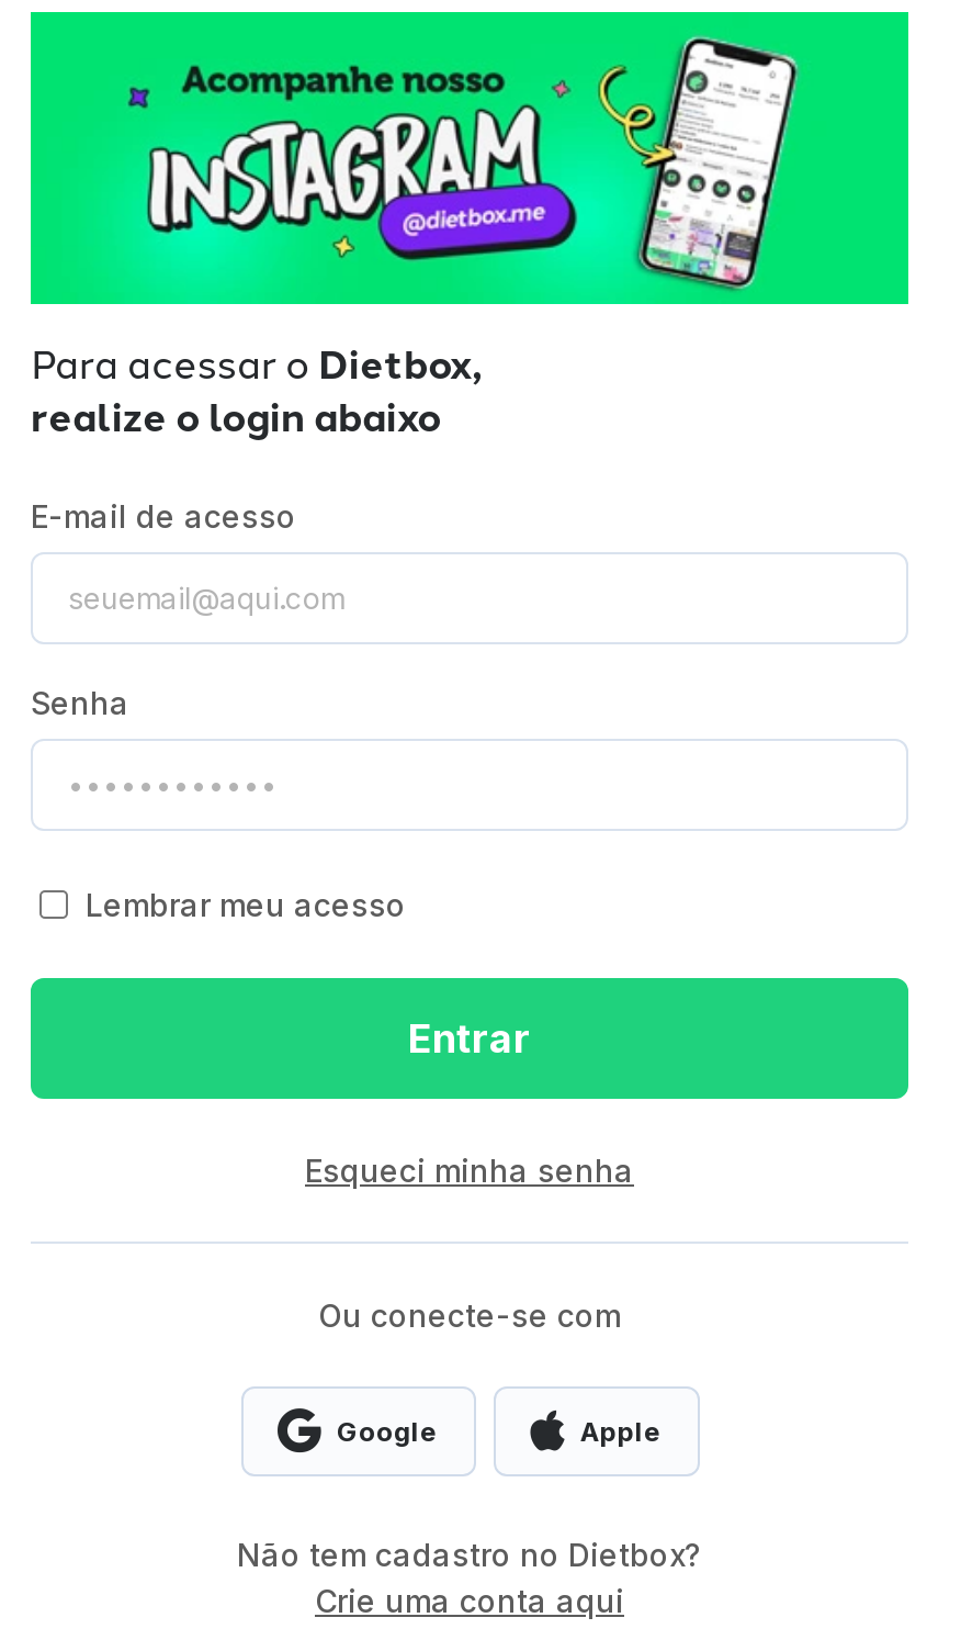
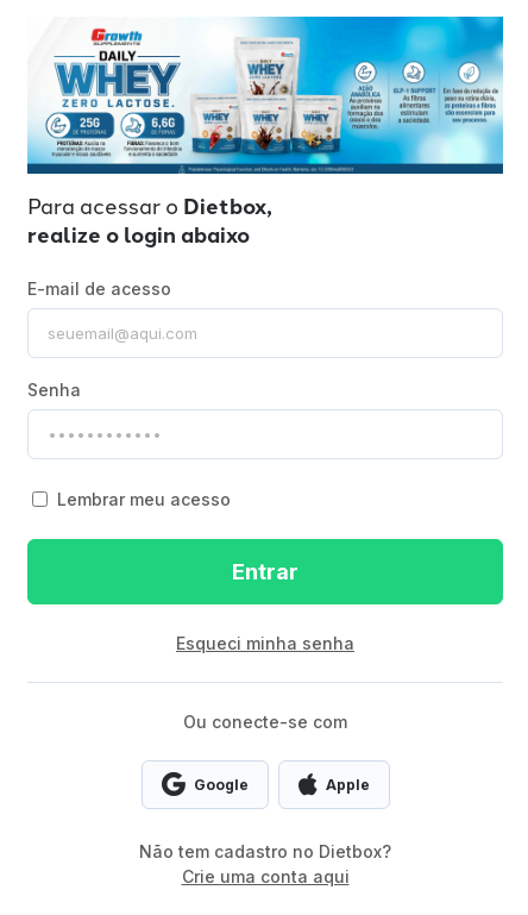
- [image]
+ [image]
